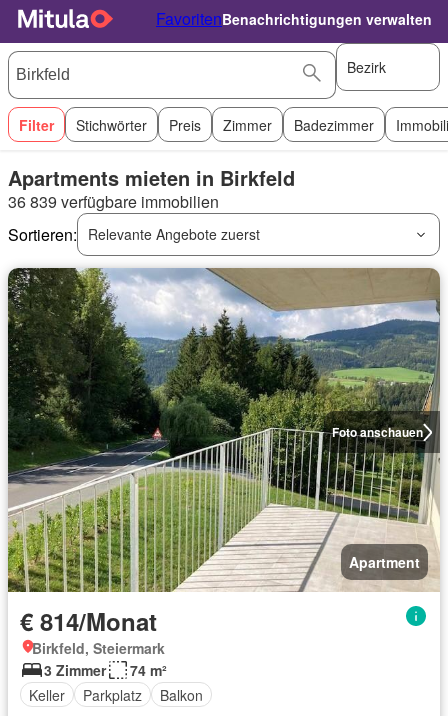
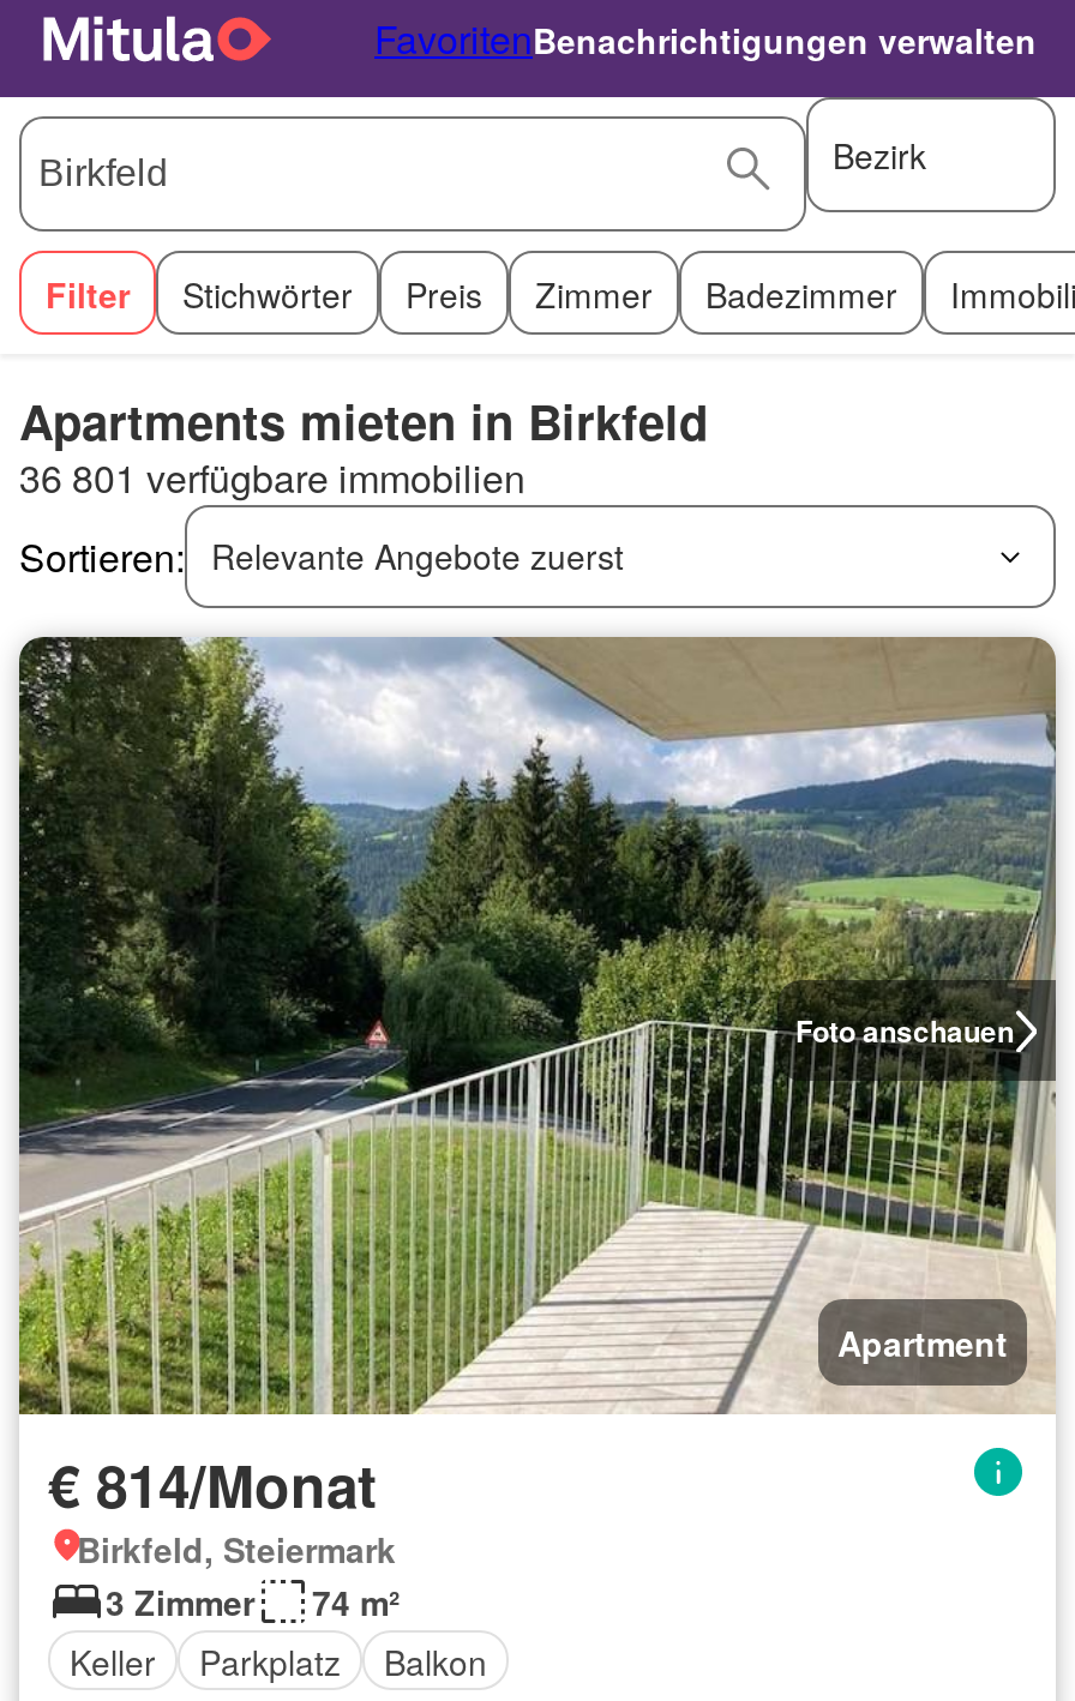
- 36 839 verfügbare immobilien
+ 36 801 verfügbare immobilien
